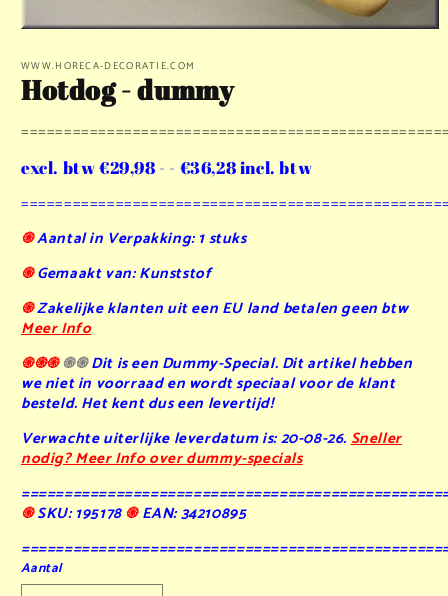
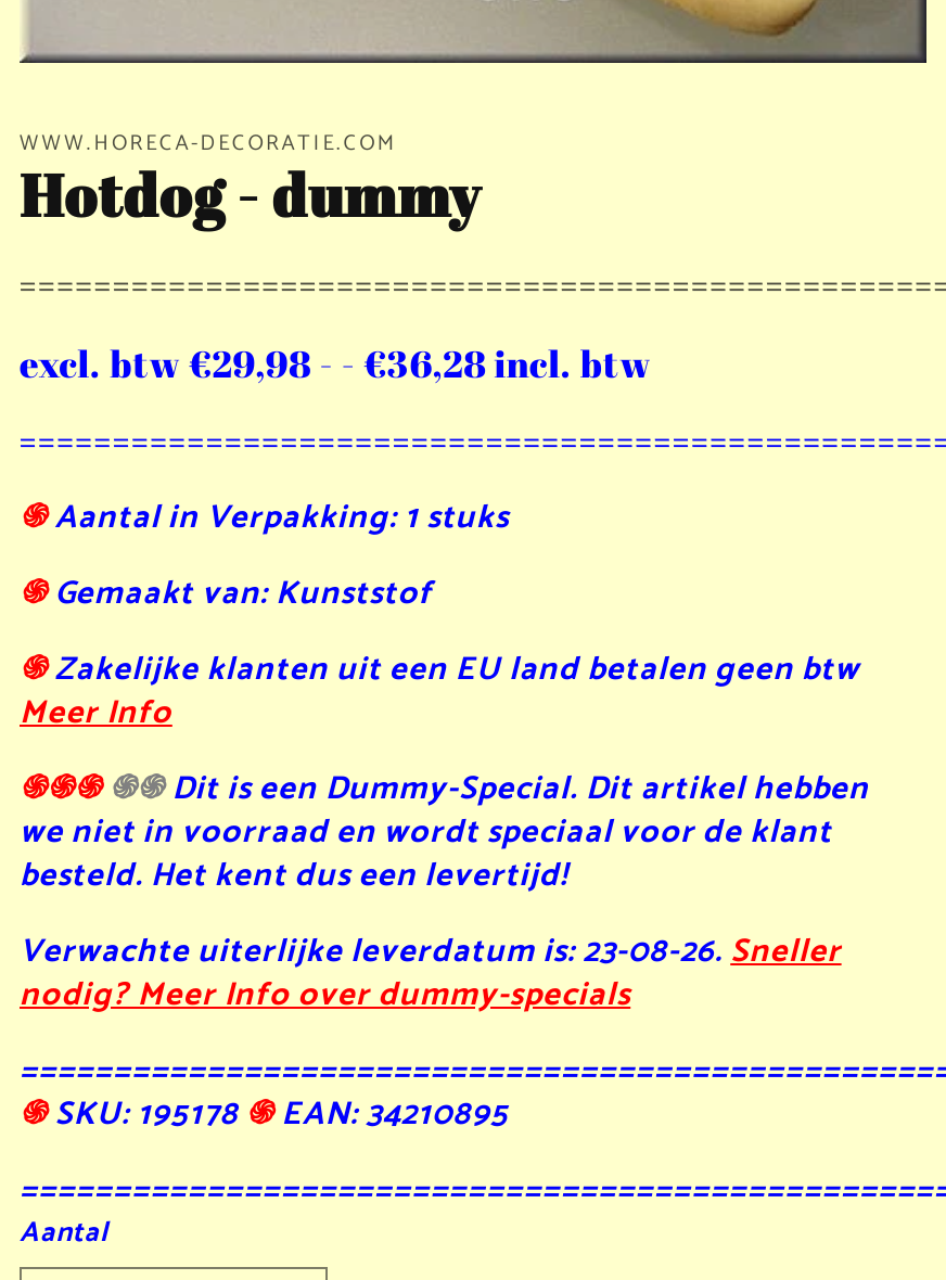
- Verwachte uiterlijke leverdatum is: 20-08-26.Sneller
+ Verwachte uiterlijke leverdatum is: 23-08-26.Sneller
